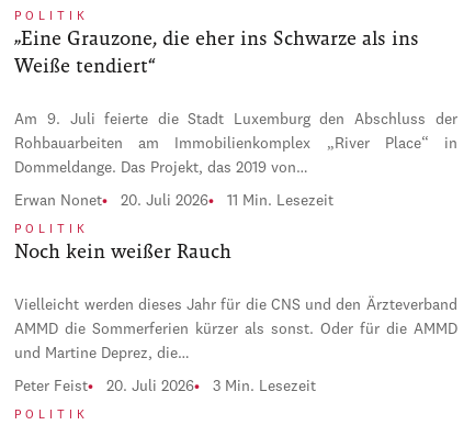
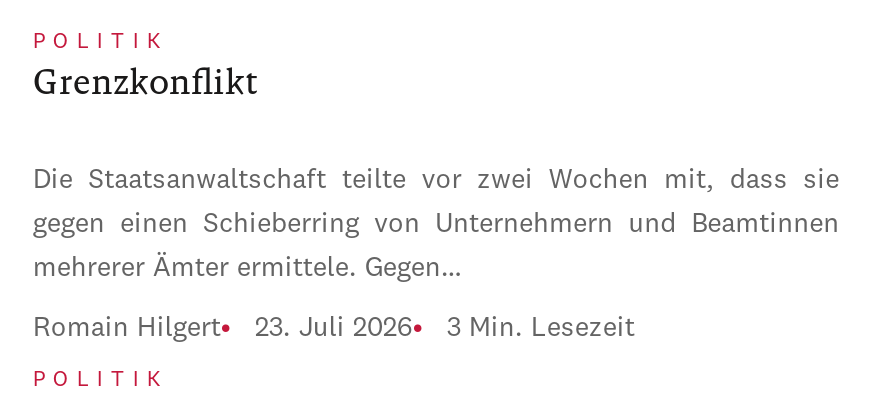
- „Eine Grauzone, die eher ins Schwarze als ins
- Weiße tendiert“
- Am 9. Juli feierte die Stadt Luxemburg den Abschluss der
- Rohbauarbeiten am Immobilienkomplex „River Place“ in
- Dommeldange. Das Projekt, das 2019 von…
- Erwan Nonet
- 20. Juli 2026
- 11 Min. Lesezeit
- POLITIK
- Noch kein weißer Rauch
- Vielleicht werden dieses Jahr für die CNS und den Ärzteverband
- AMMD die Sommerferien kürzer als sonst. Oder für die AMMD
- und Martine Deprez, die…
- Peter Feist
- 20. Juli 2026
+ Grenzkonflikt
+ Die Staatsanwaltschaft teilte vor zwei Wochen mit, dass sie
+ gegen einen Schieberring von Unternehmern und Beamtinnen
+ mehrerer Ämter ermittele. Gegen…
+ Romain Hilgert
+ 23. Juli 2026
